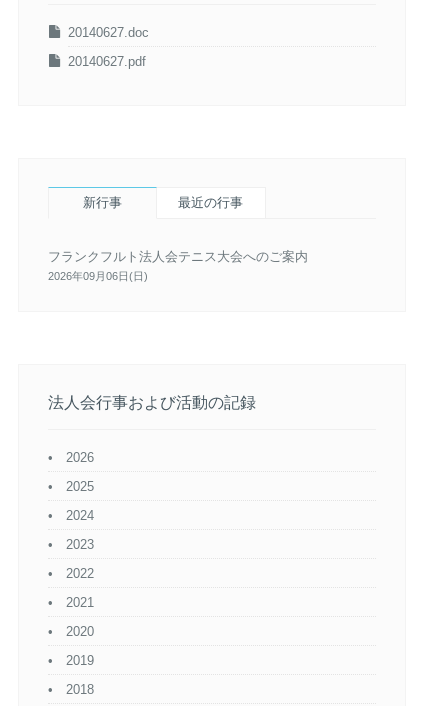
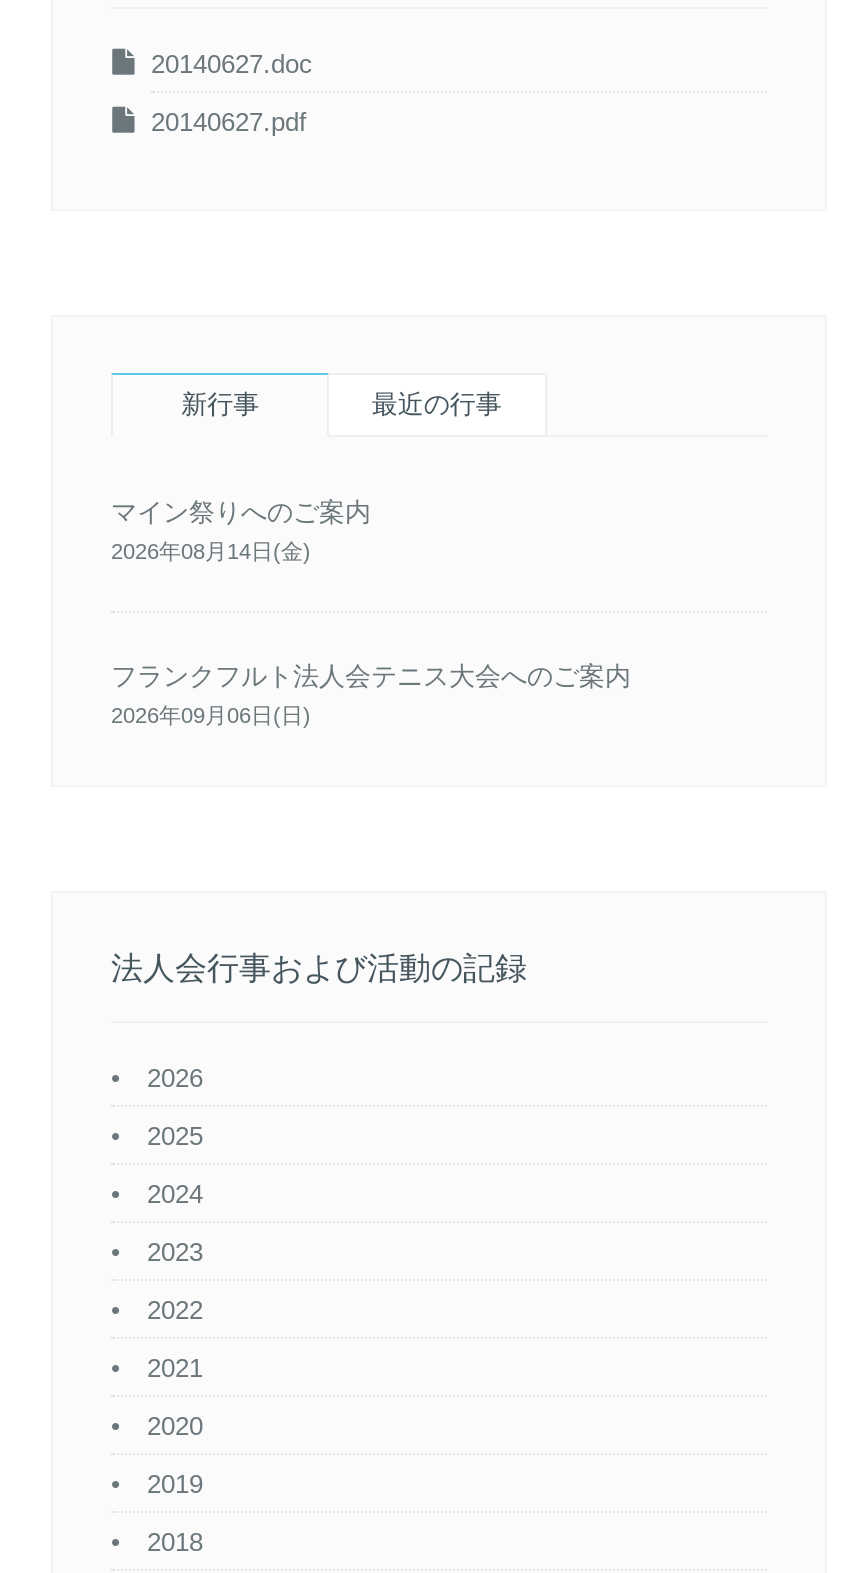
+ マイン祭りへのご案内
+ 2026年08月14日(金)
